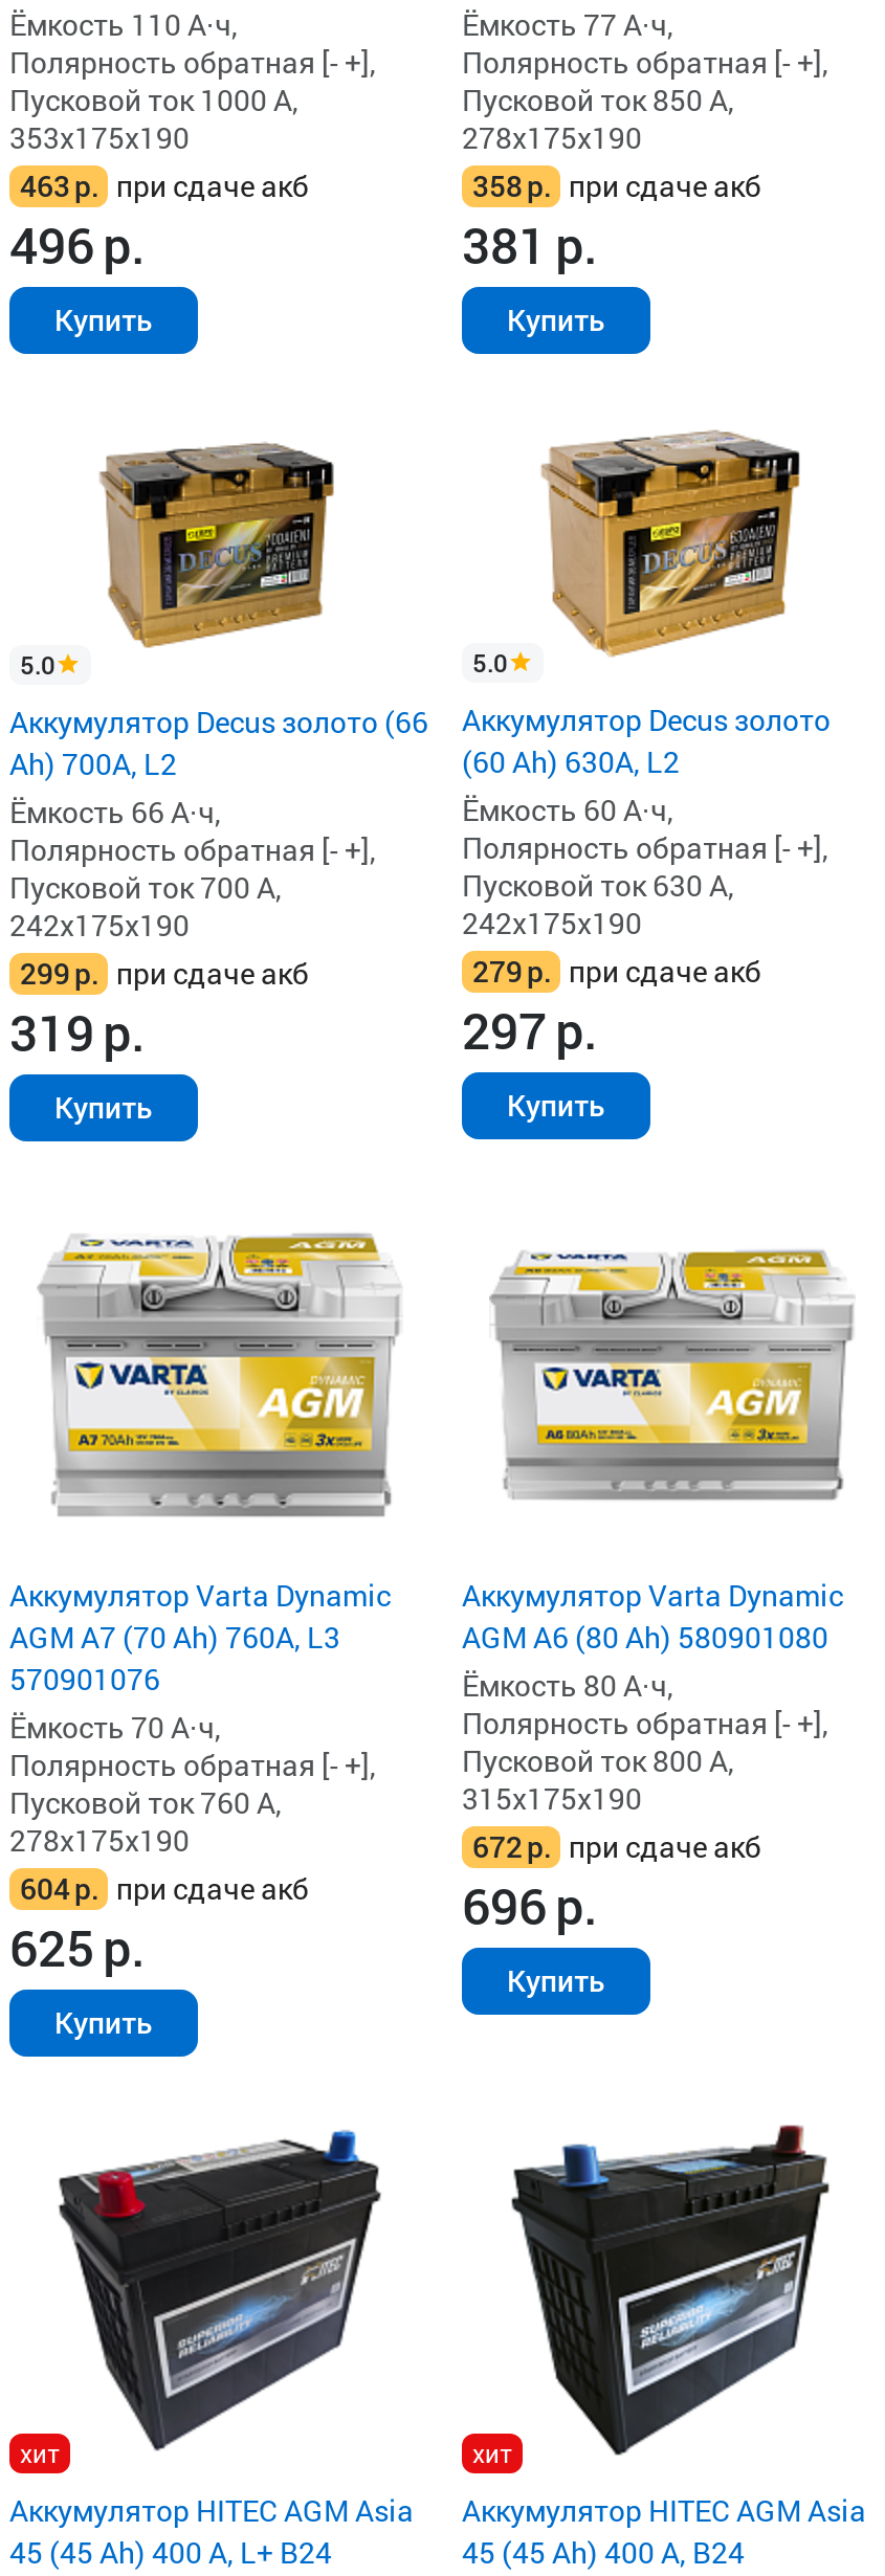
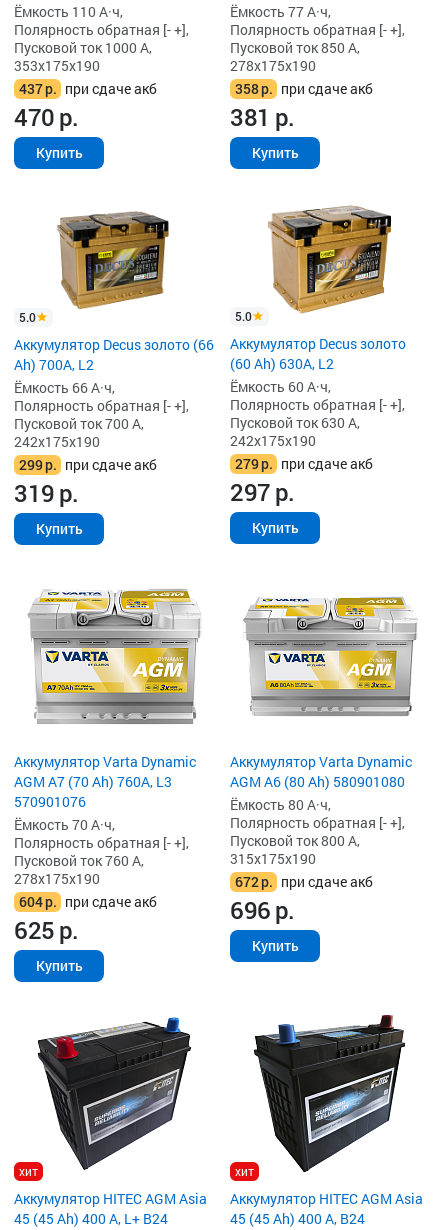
- 463 р. при сдаче акб
+ 437 р. при сдаче акб

- 496 р.
+ 470 р.
